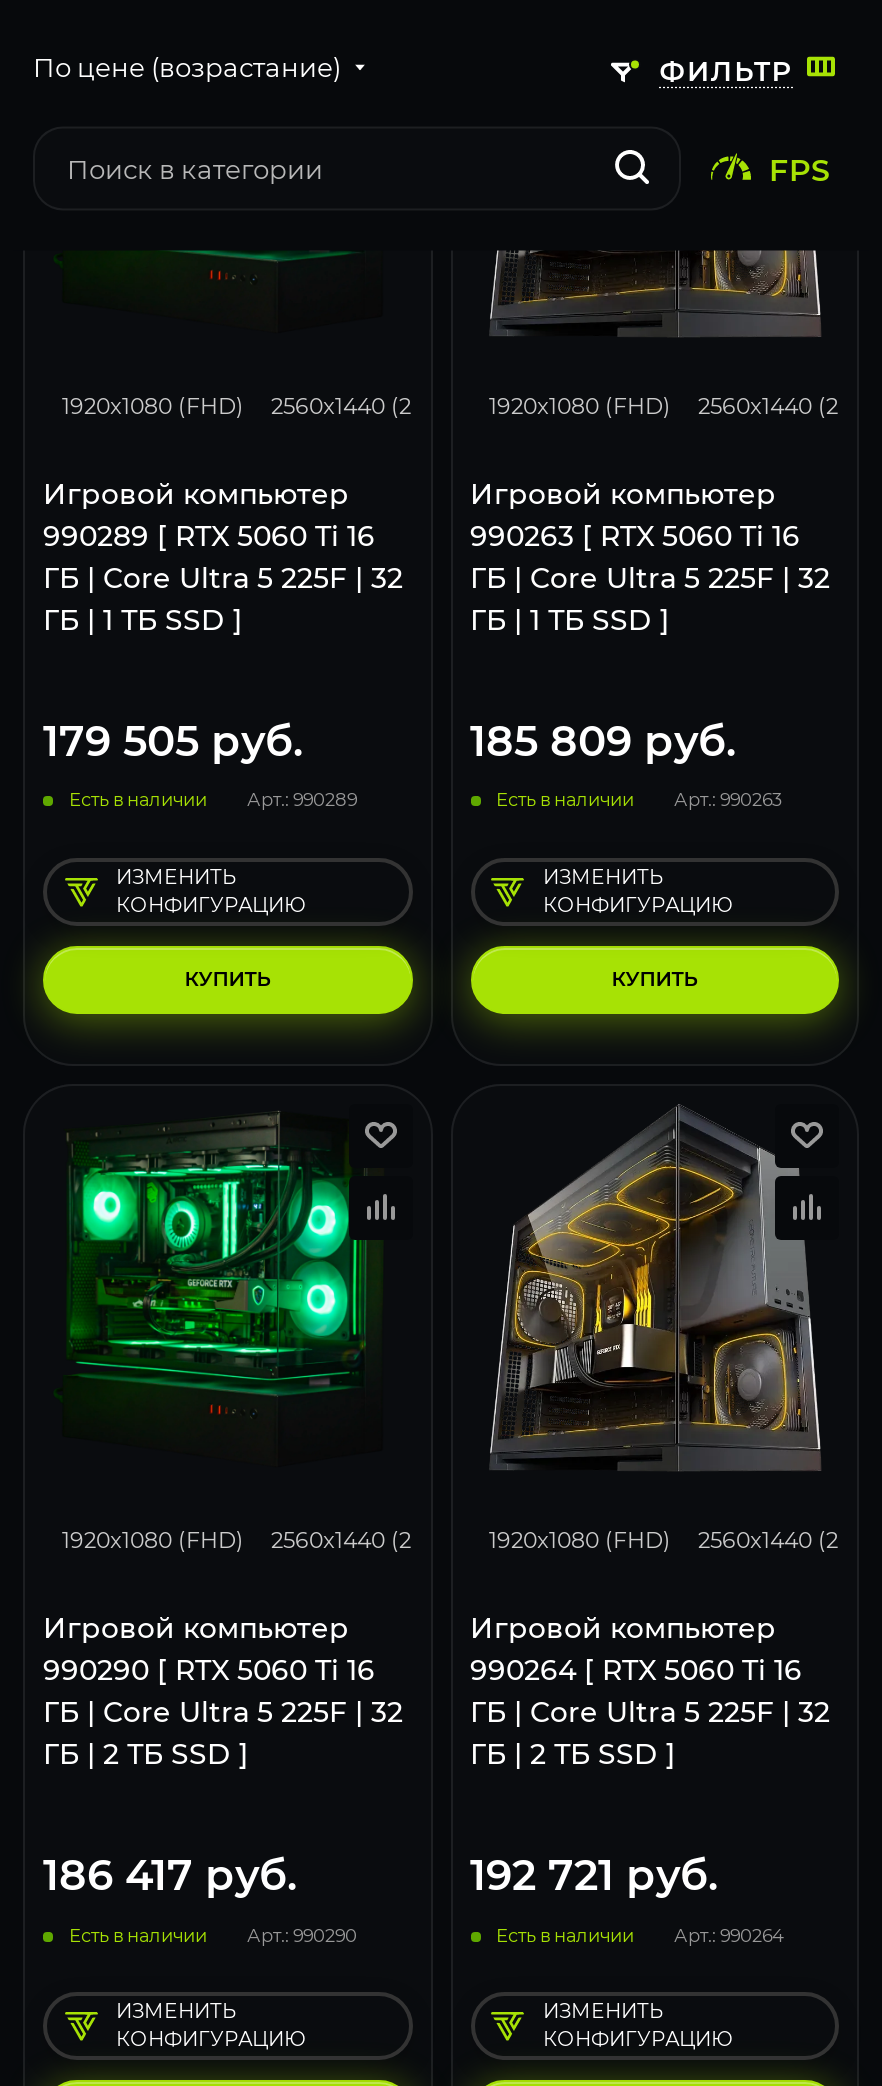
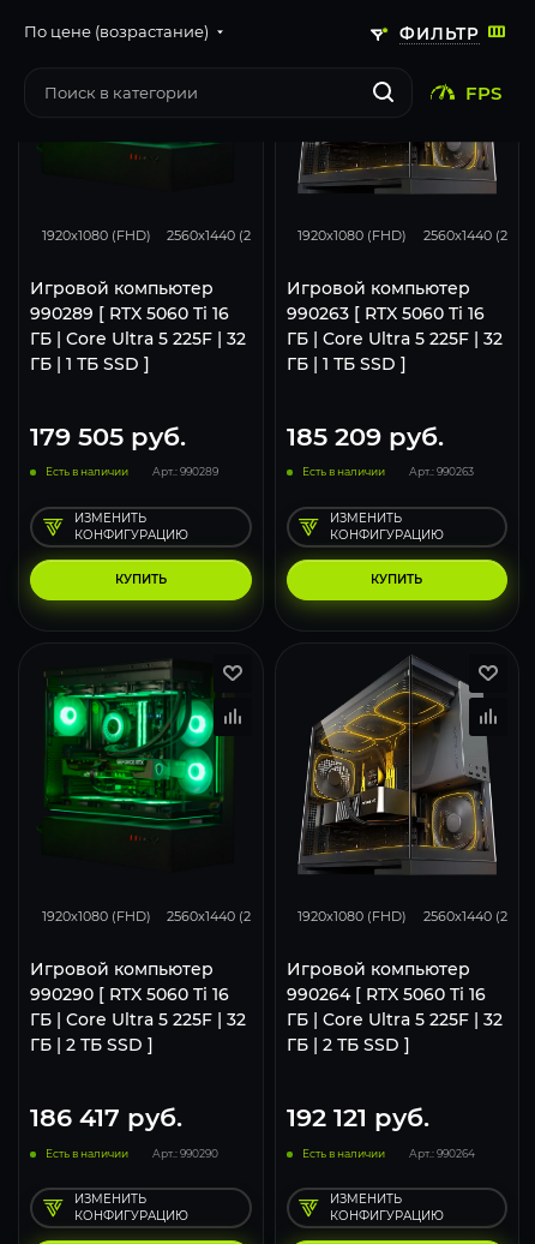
- 185 809 руб.
+ 185 209 руб.

- 192 721 руб.
+ 192 121 руб.
